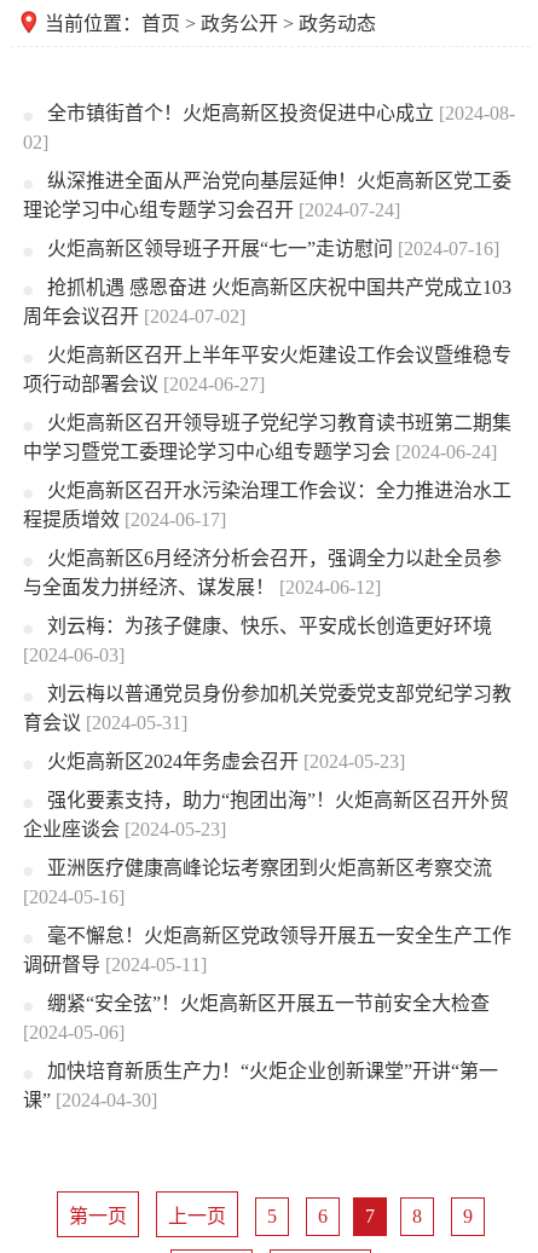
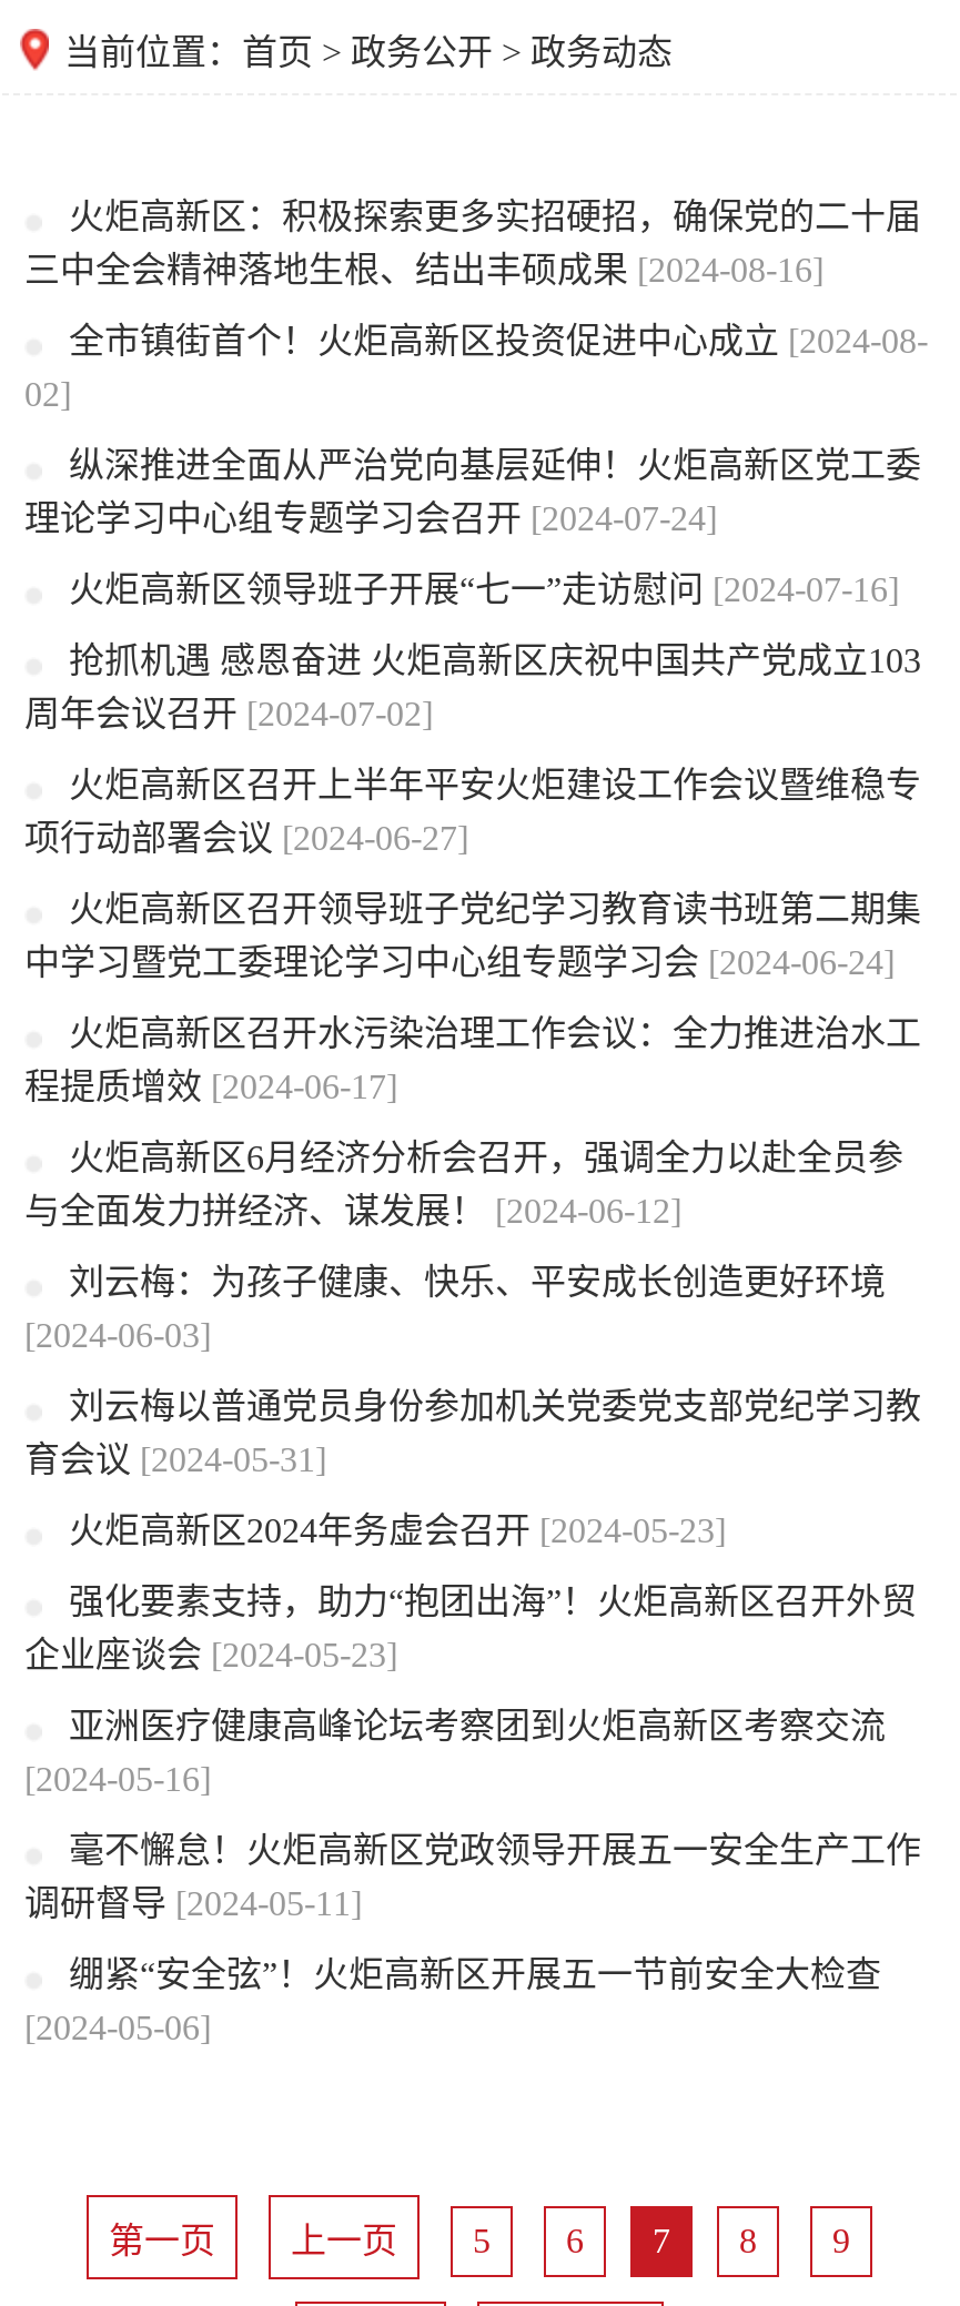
+ 火炬高新区：积极探索更多实招硬招，确保党的二十届
+ 三中全会精神落地生根、结出丰硕成果 [2024-08-16]

moved down: 全市镇街首个！火炬高新区投资促进中心成立 [2024-08- | 02] | 纵深推进全面从严治党向基层延伸！火炬高新区党工委 | ... | 绷紧“安全弦”！火炬高新区开展五一节前安全大检查 | [2024-05-06]

- 加快培育新质生产力！“火炬企业创新课堂”开讲“第一
- 课” [2024-04-30]
